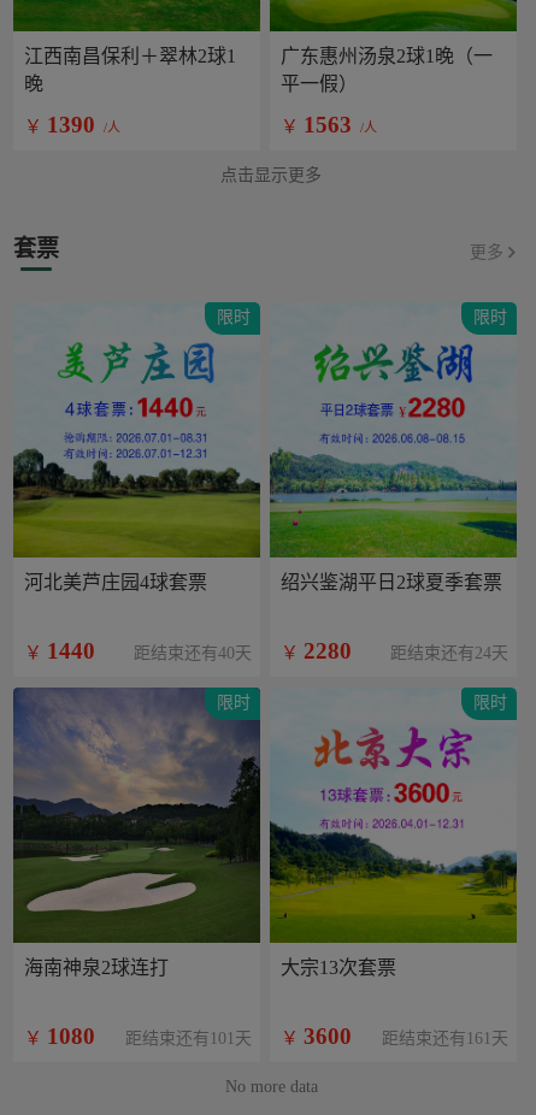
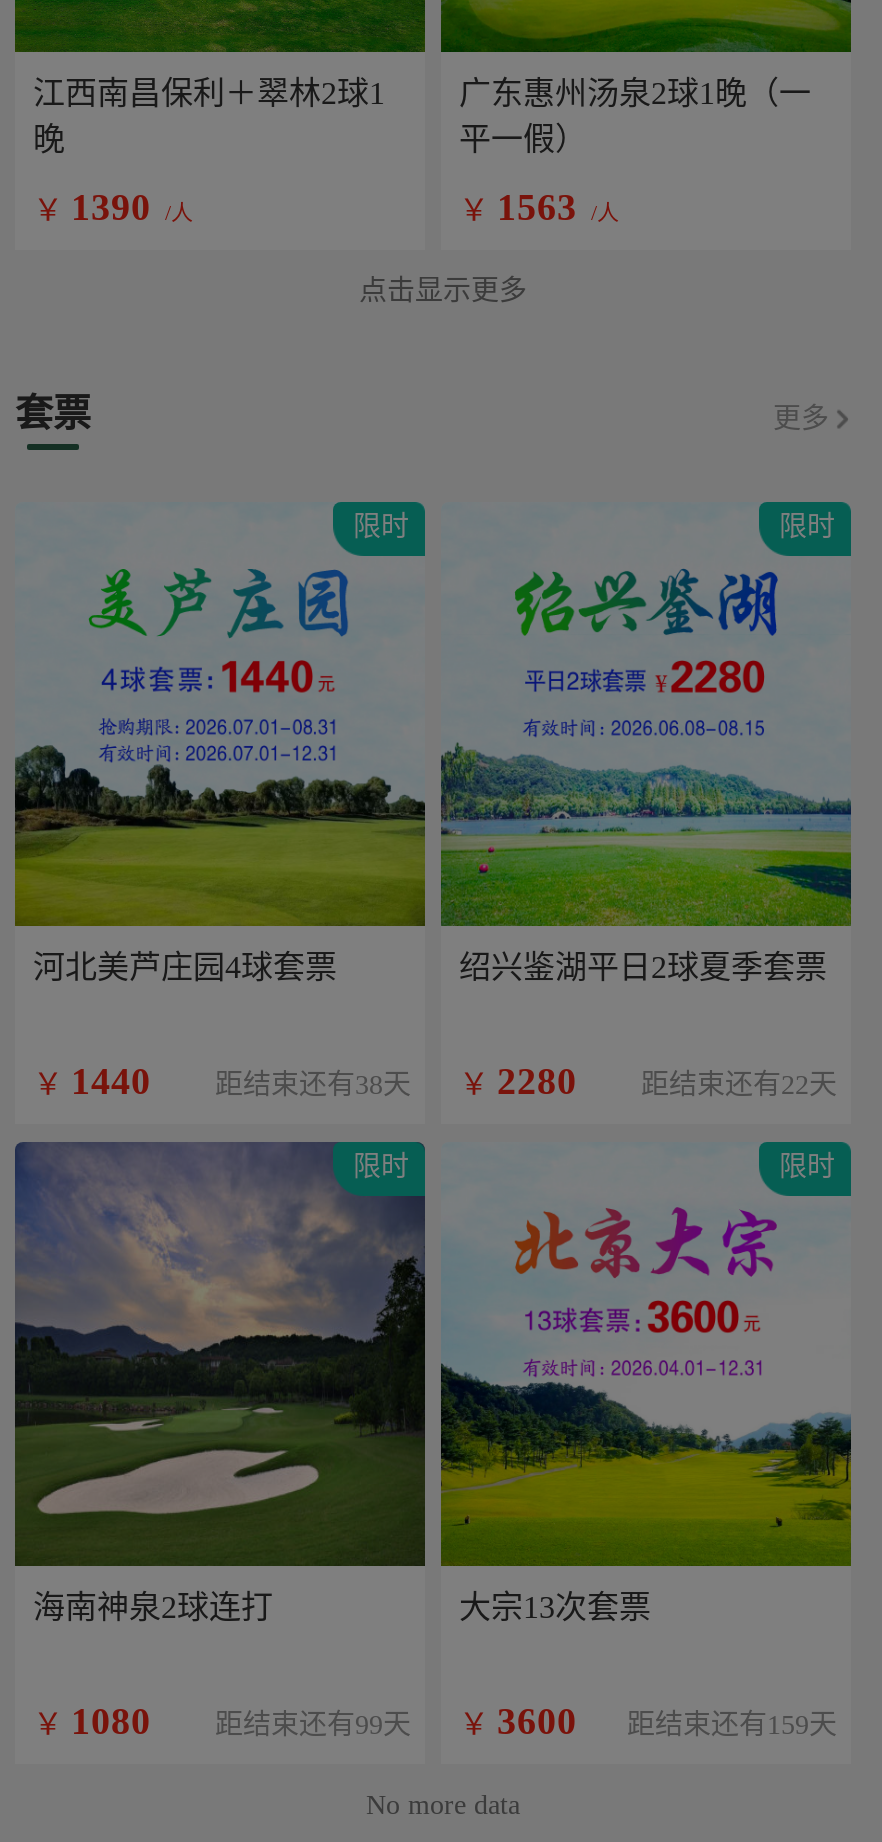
- 距结束还有40天
+ 距结束还有38天

- 距结束还有24天
+ 距结束还有22天

- 距结束还有101天
+ 距结束还有99天

- 距结束还有161天
+ 距结束还有159天
